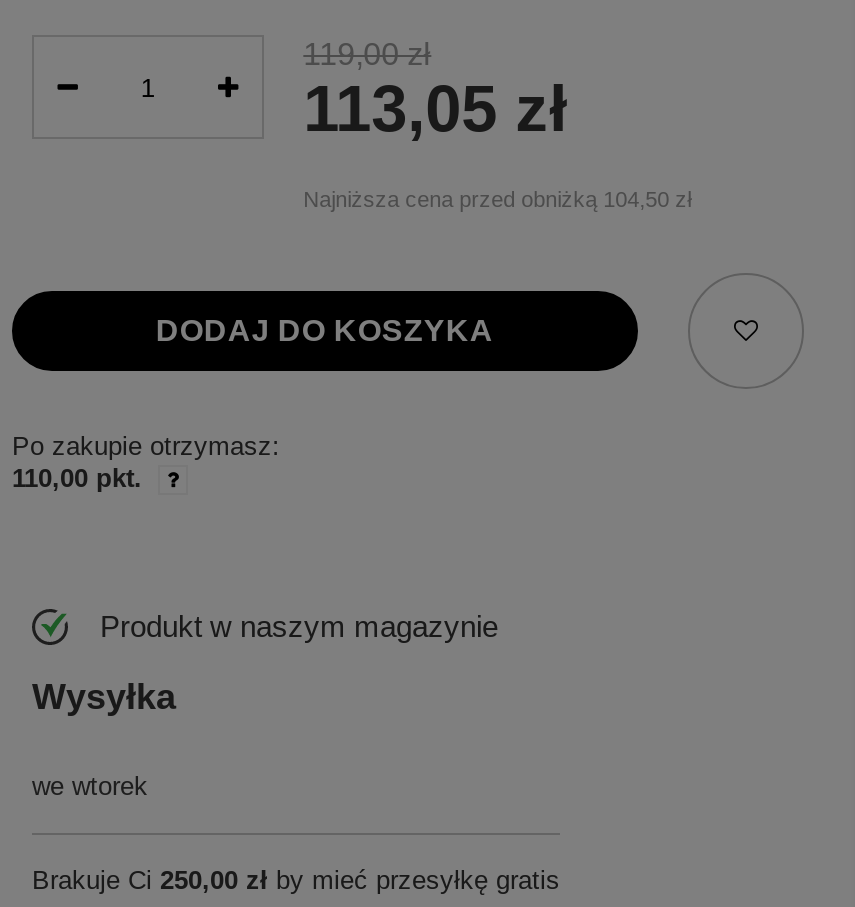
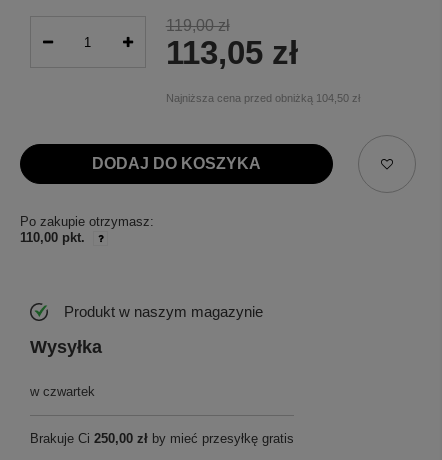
- we wtorek
+ w czwartek
